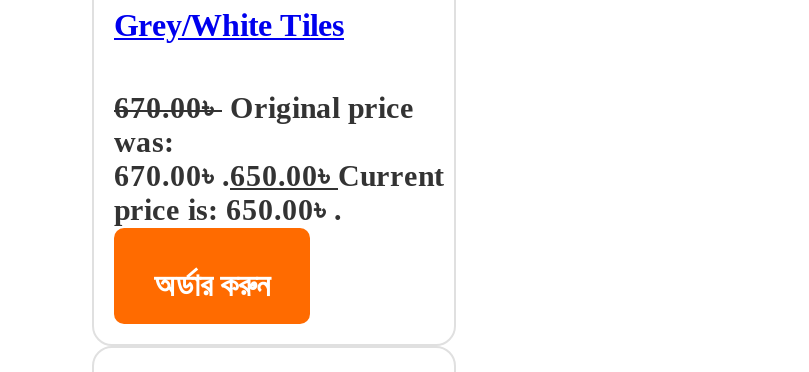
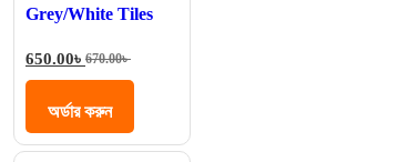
- 670.00৳ Original price
- was:
- 670.00৳ . 650.00৳ Current
- price is: 650.00৳ .
+ 670.00৳
+ 650.00৳
